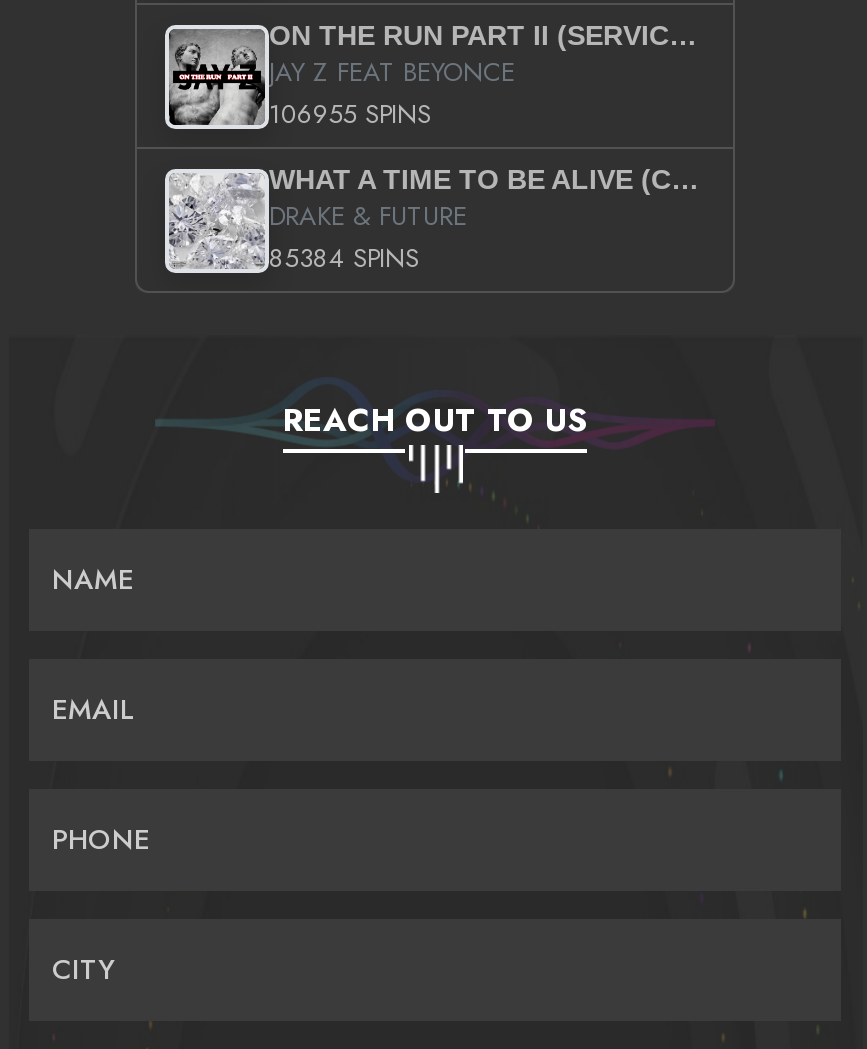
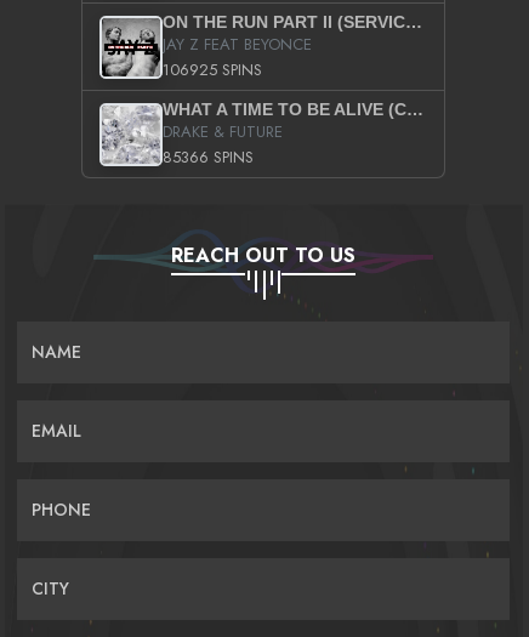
- 106955 SPINS
+ 106925 SPINS

- 85384 SPINS
+ 85366 SPINS
